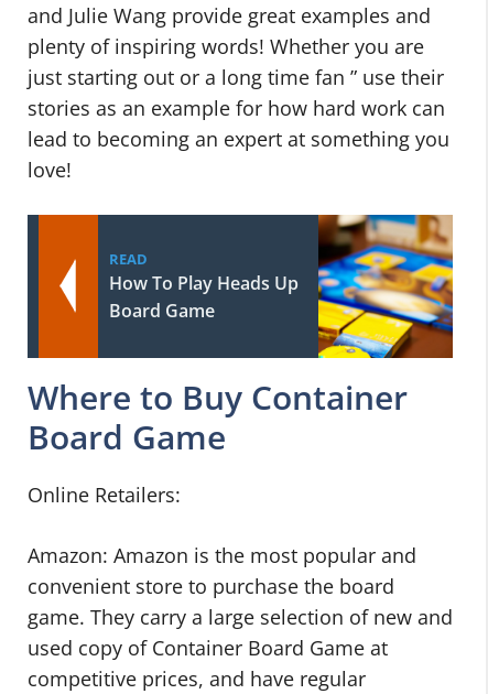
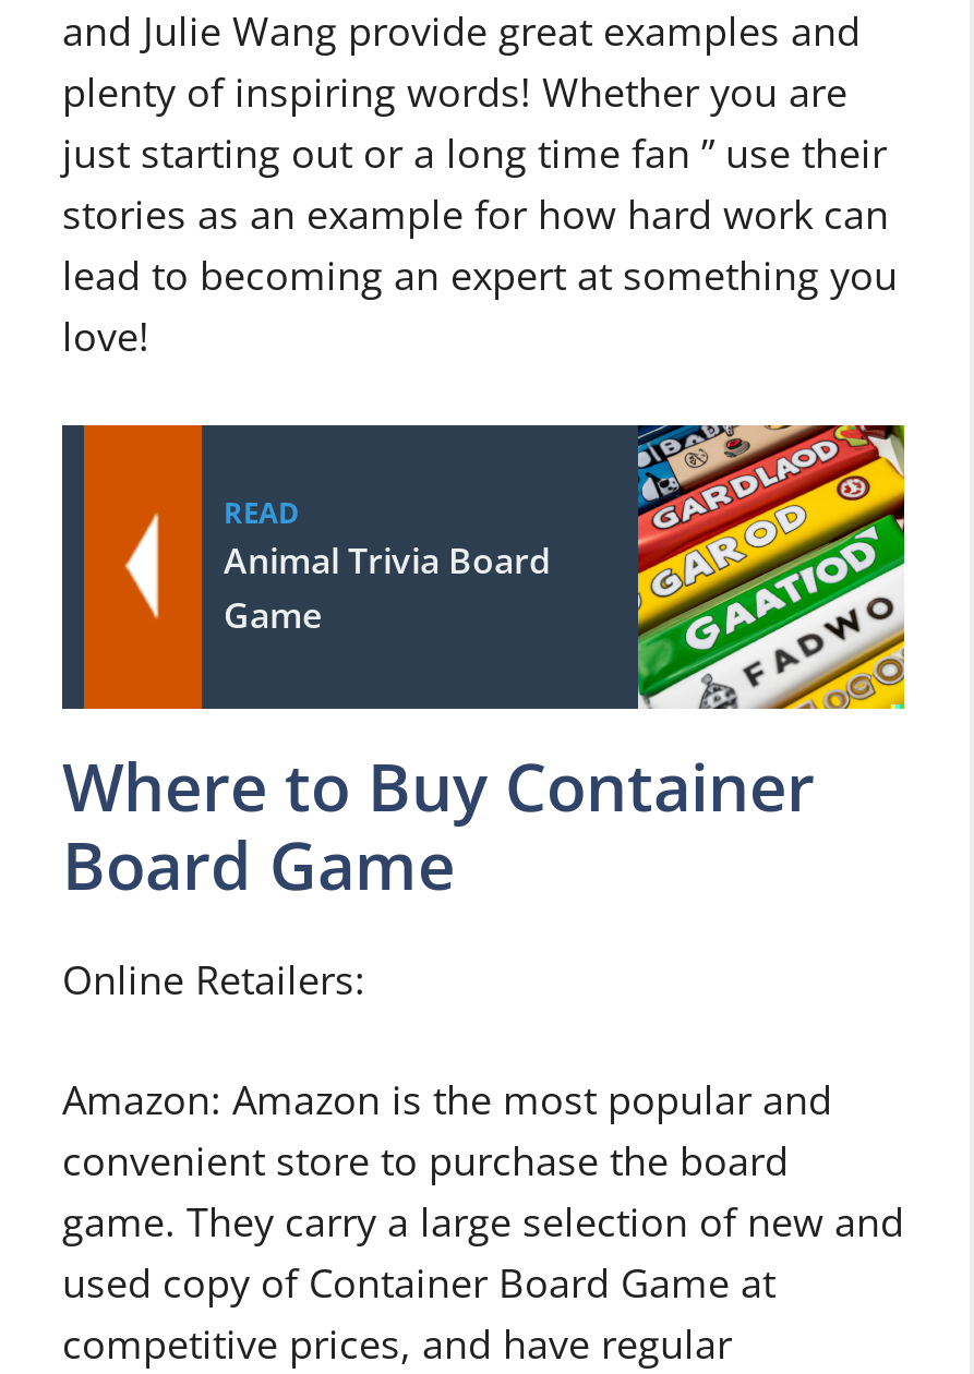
- [image]
- How To Play Heads Up
- Board Game
+ [image]
+ Animal Trivia Board
+ Game
